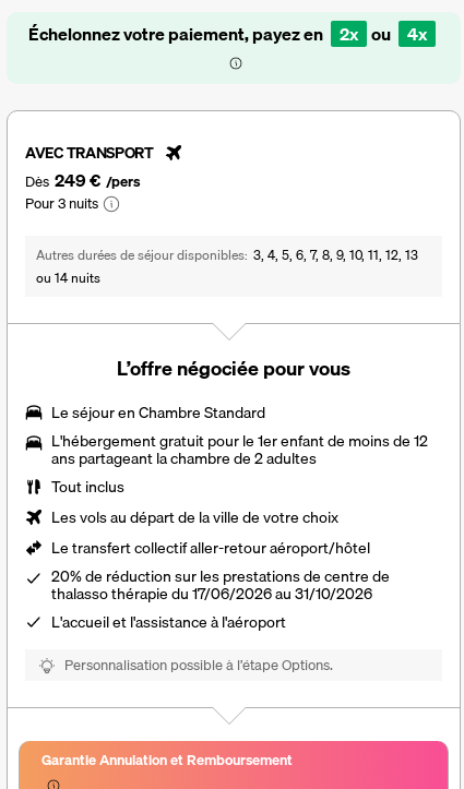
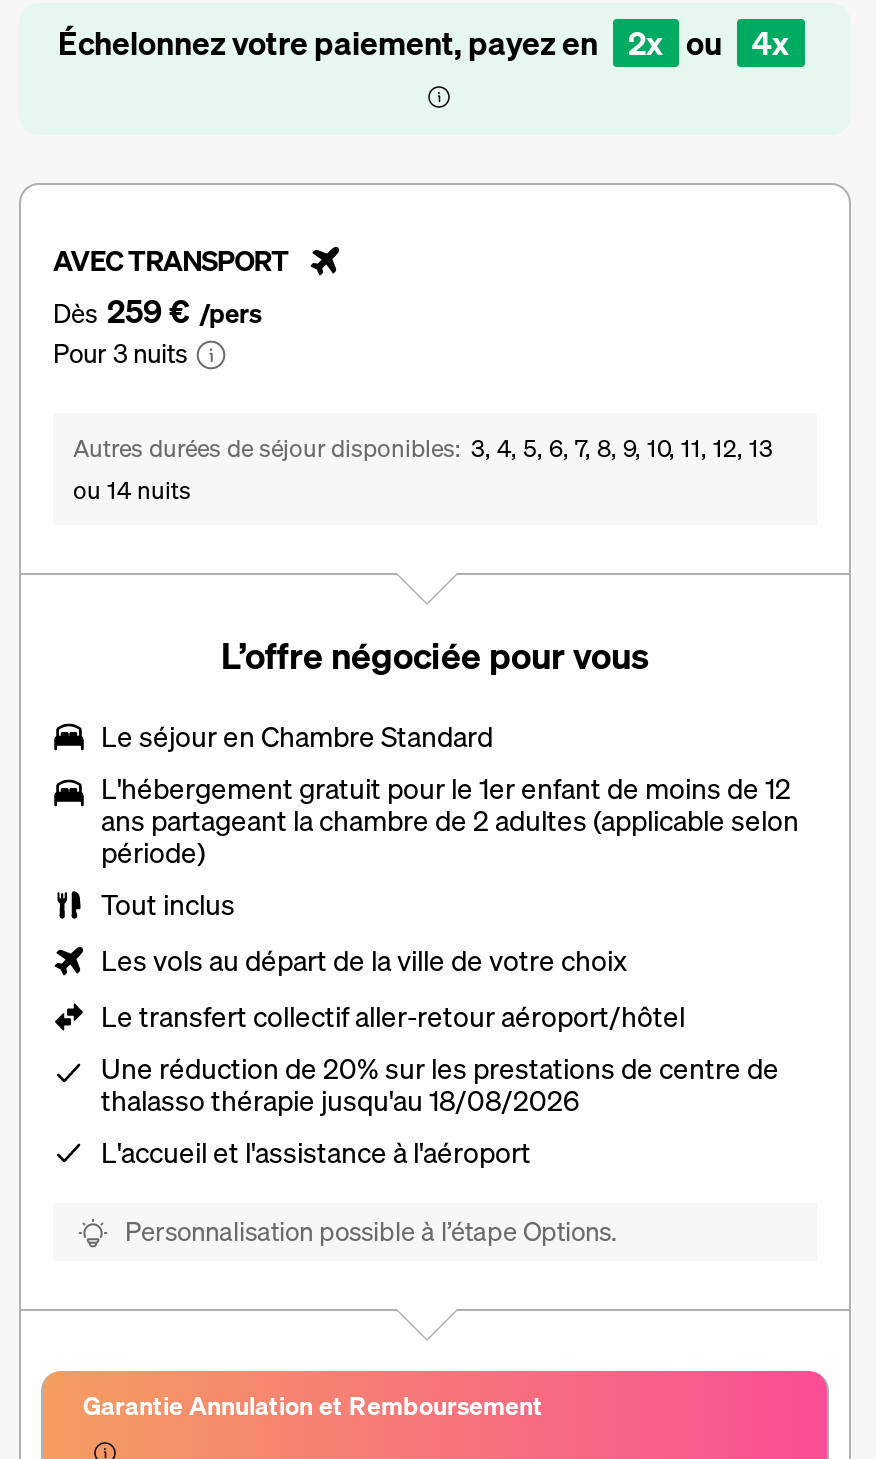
- Dès 249 € /pers
+ Dès 259 € /pers

- ans partageant la chambre de 2 adultes
+ ans partageant la chambre de 2 adultes (applicable selon
+ période)

- 20% de réduction sur les prestations de centre de
- thalasso thérapie du 17/06/2026 au 31/10/2026
+ Une réduction de 20% sur les prestations de centre de
+ thalasso thérapie jusqu'au 18/08/2026
